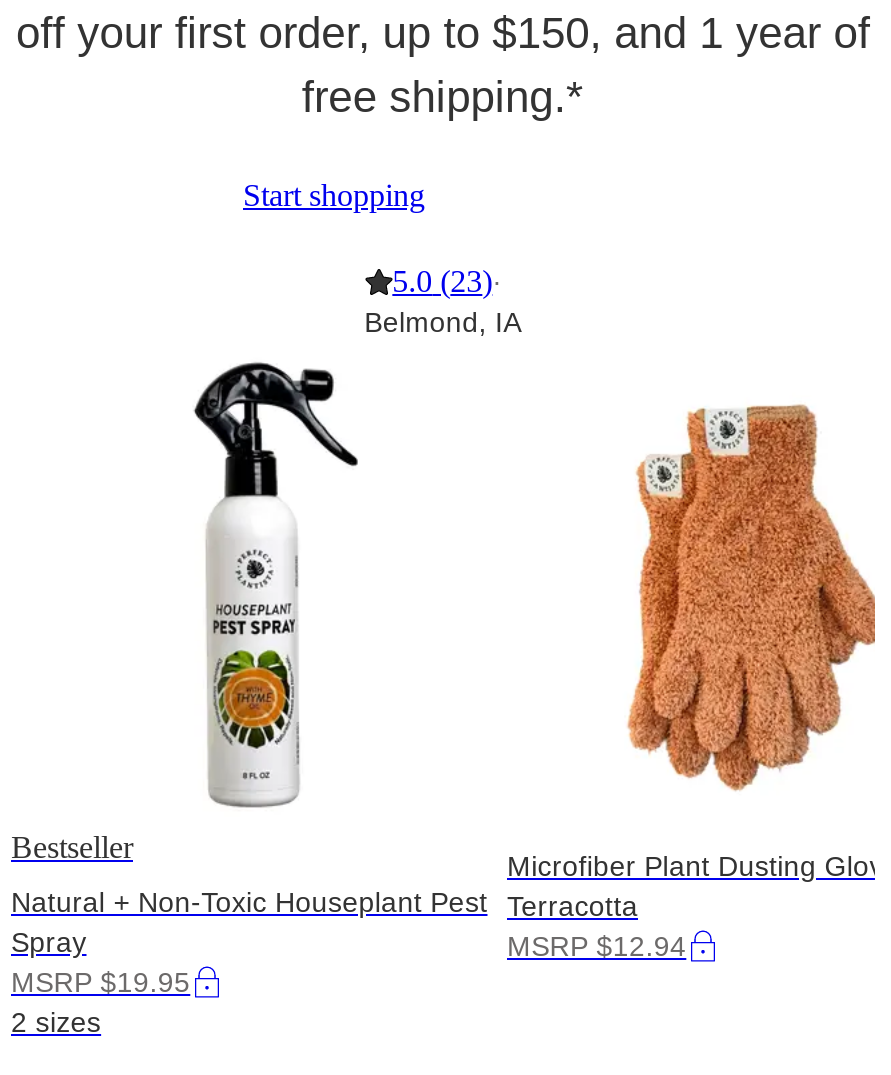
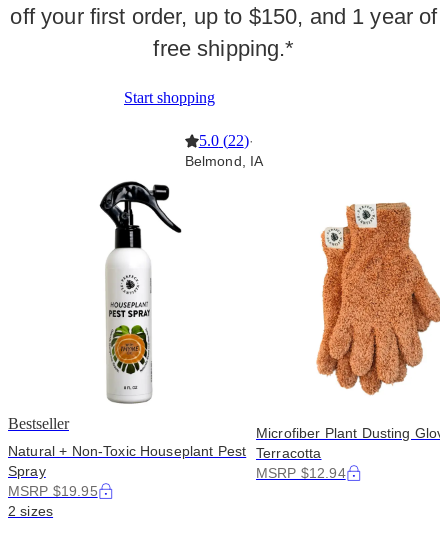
- 5.0 (23)·
+ 5.0 (22)·
